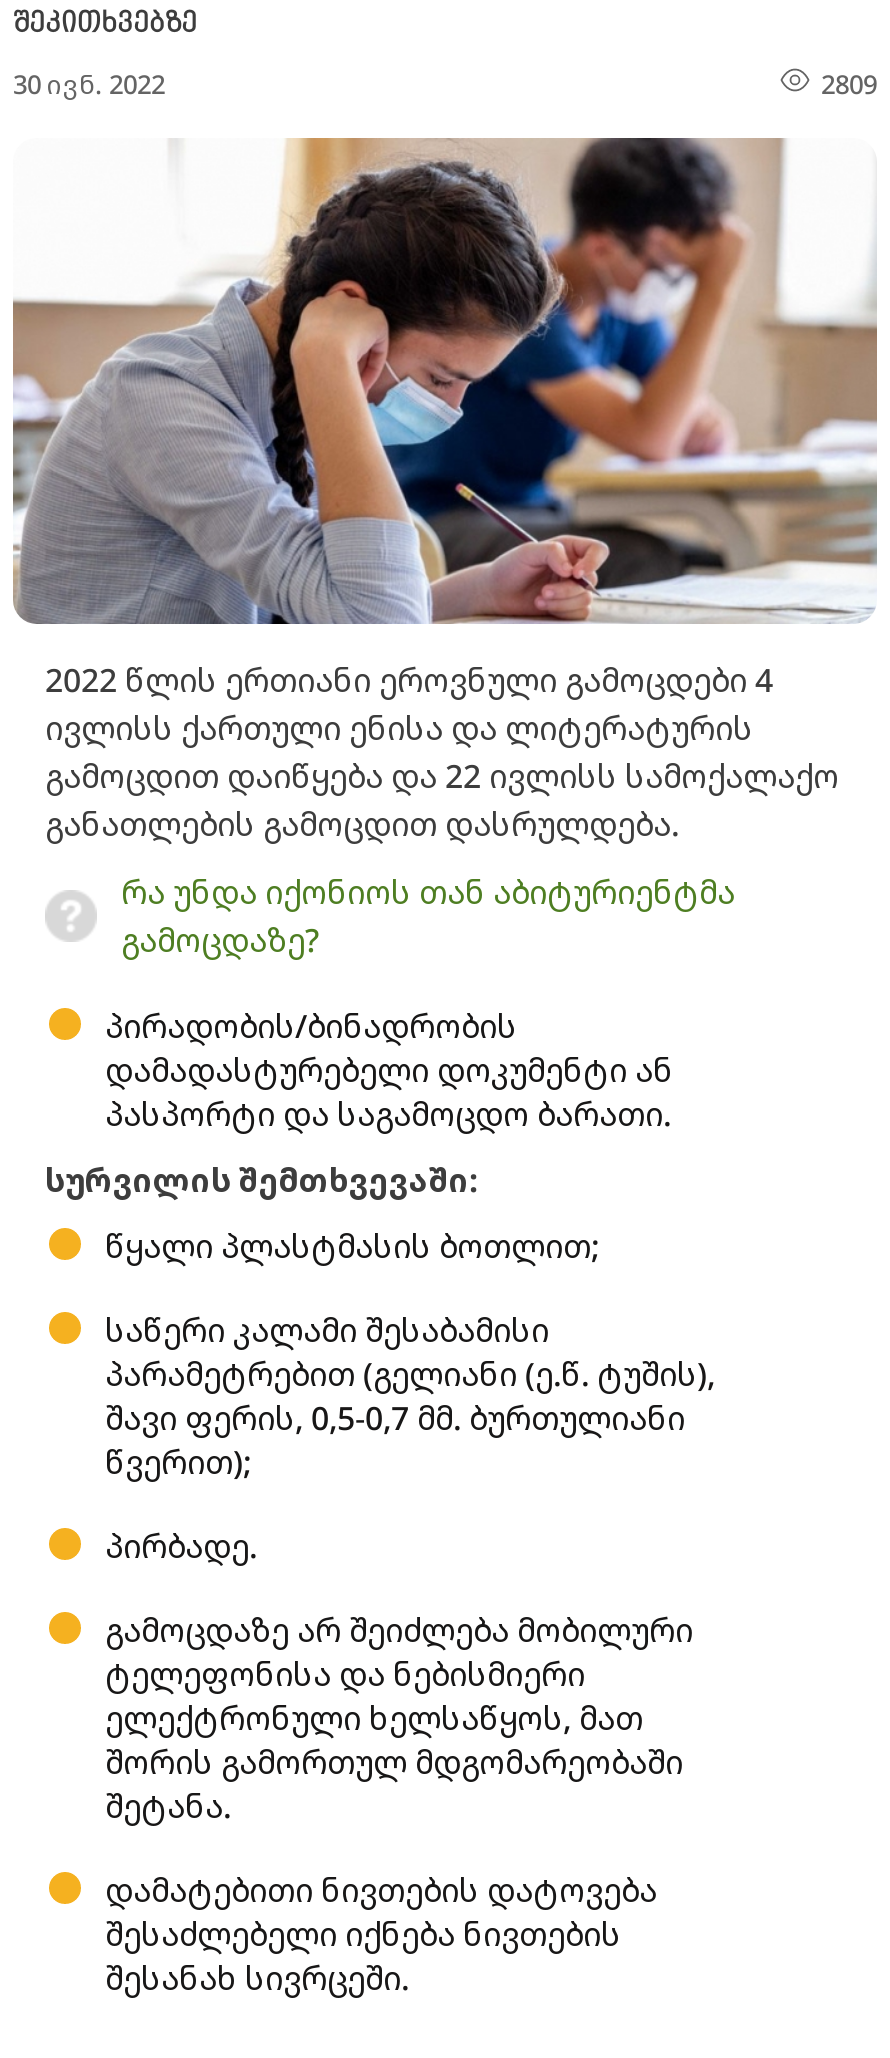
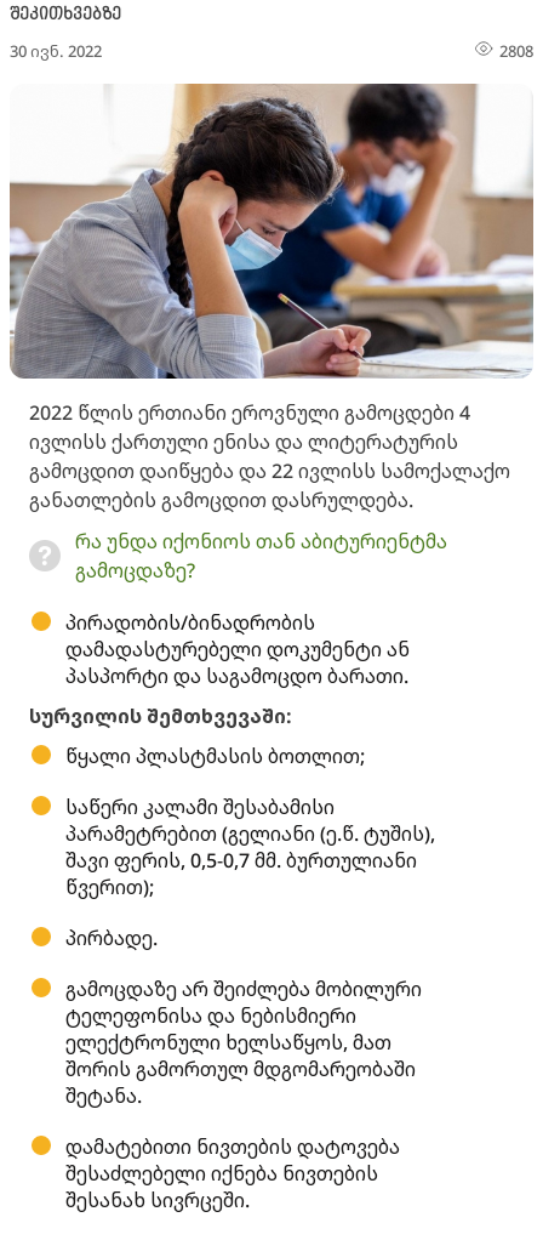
- 2809
+ 2808
